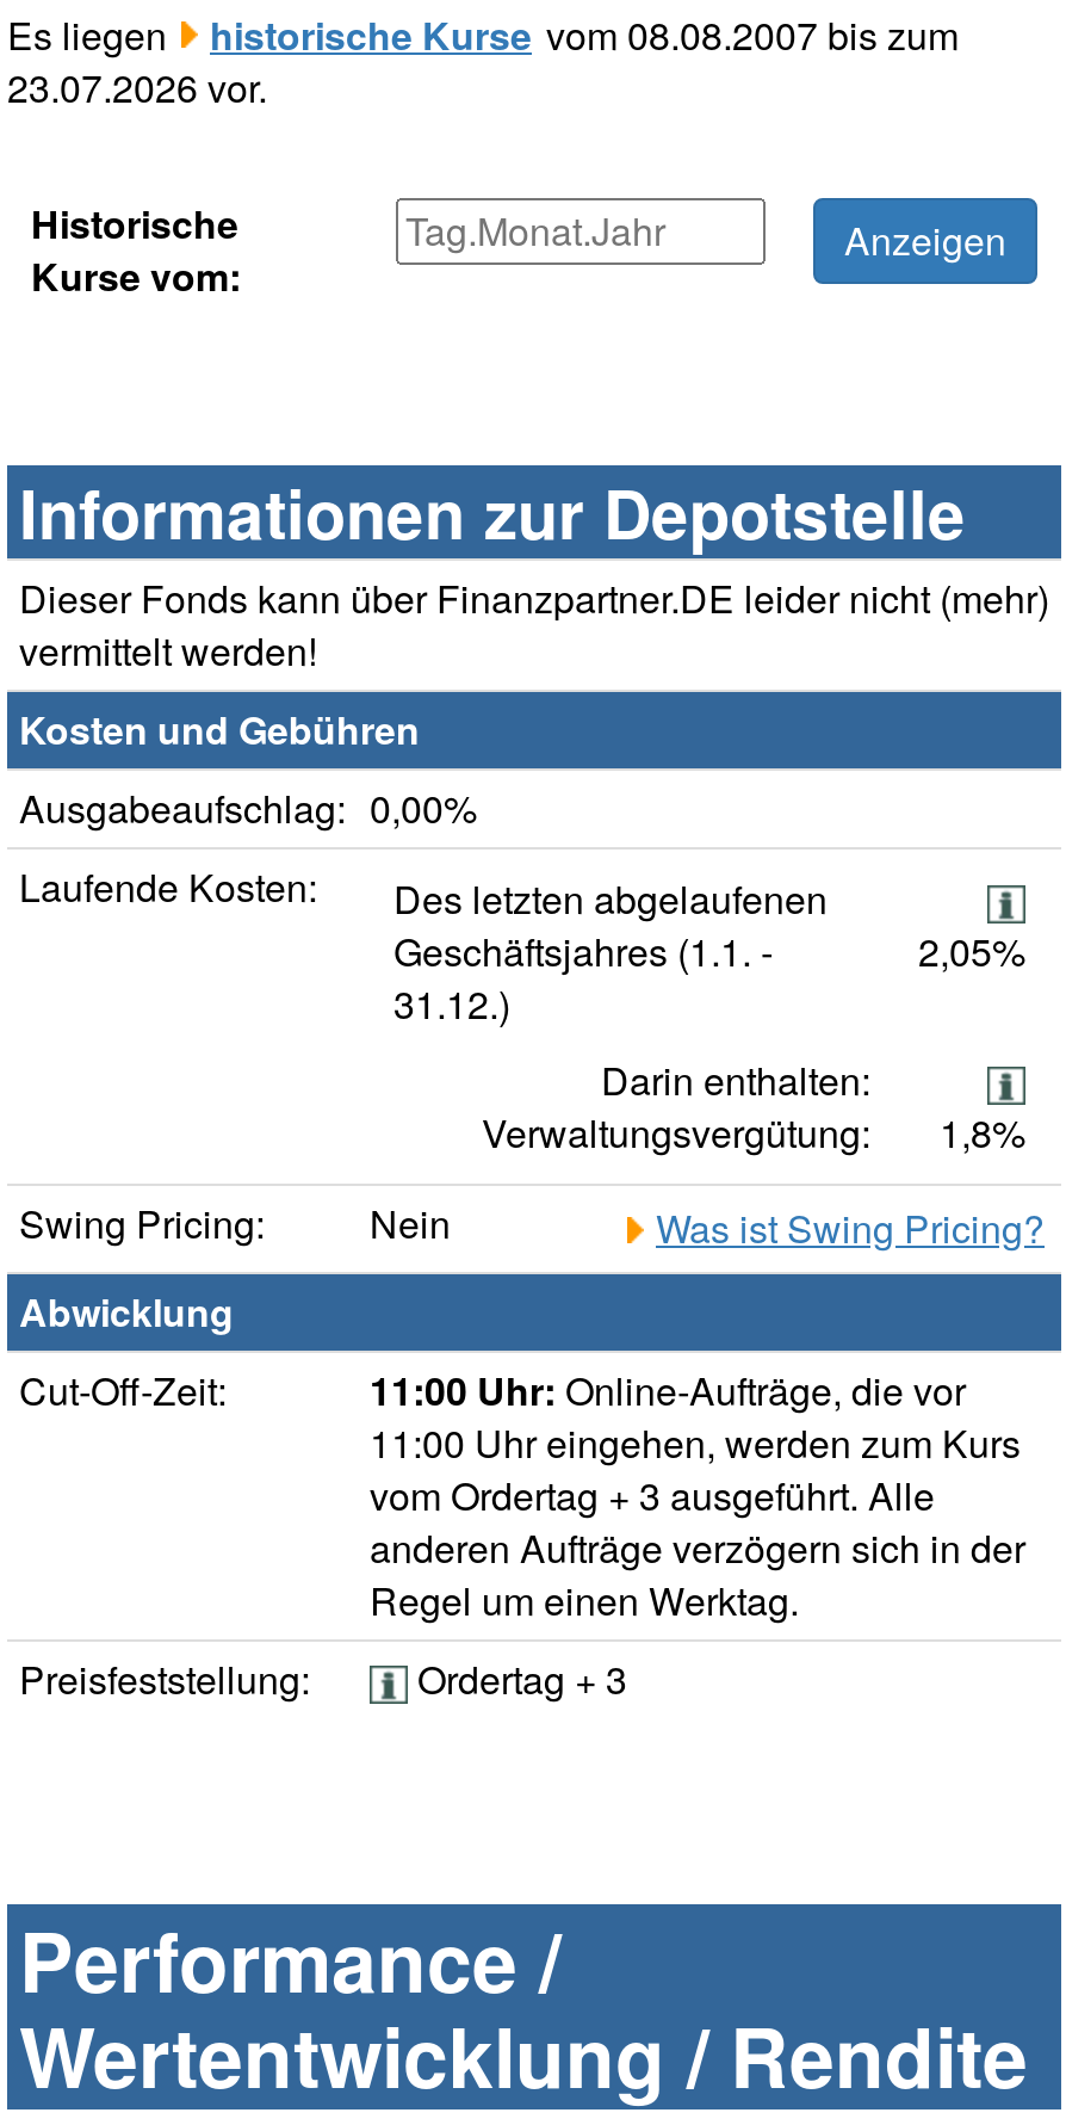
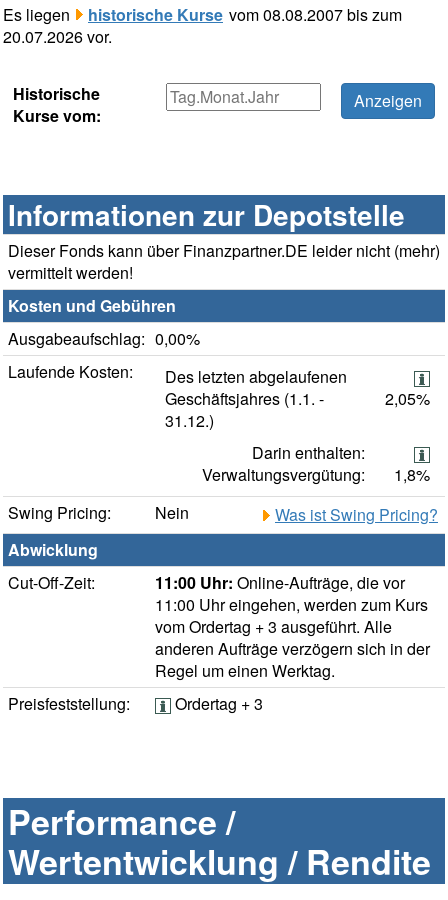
- 23.07.2026 vor.
+ 20.07.2026 vor.
